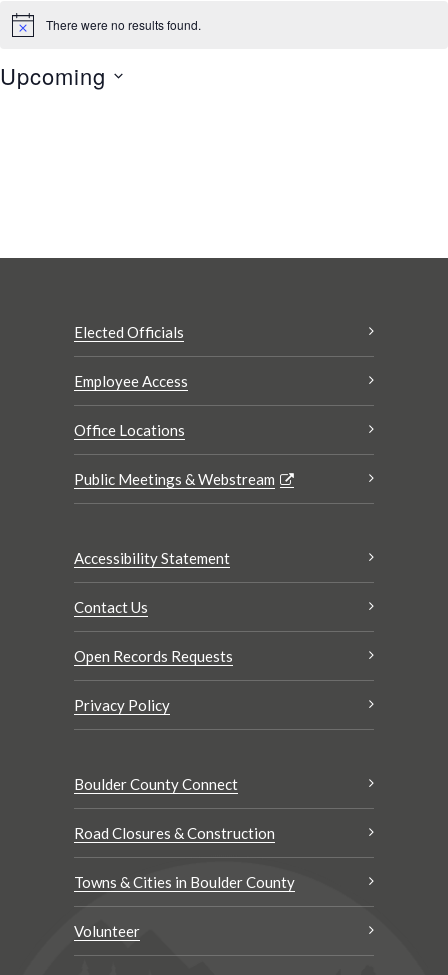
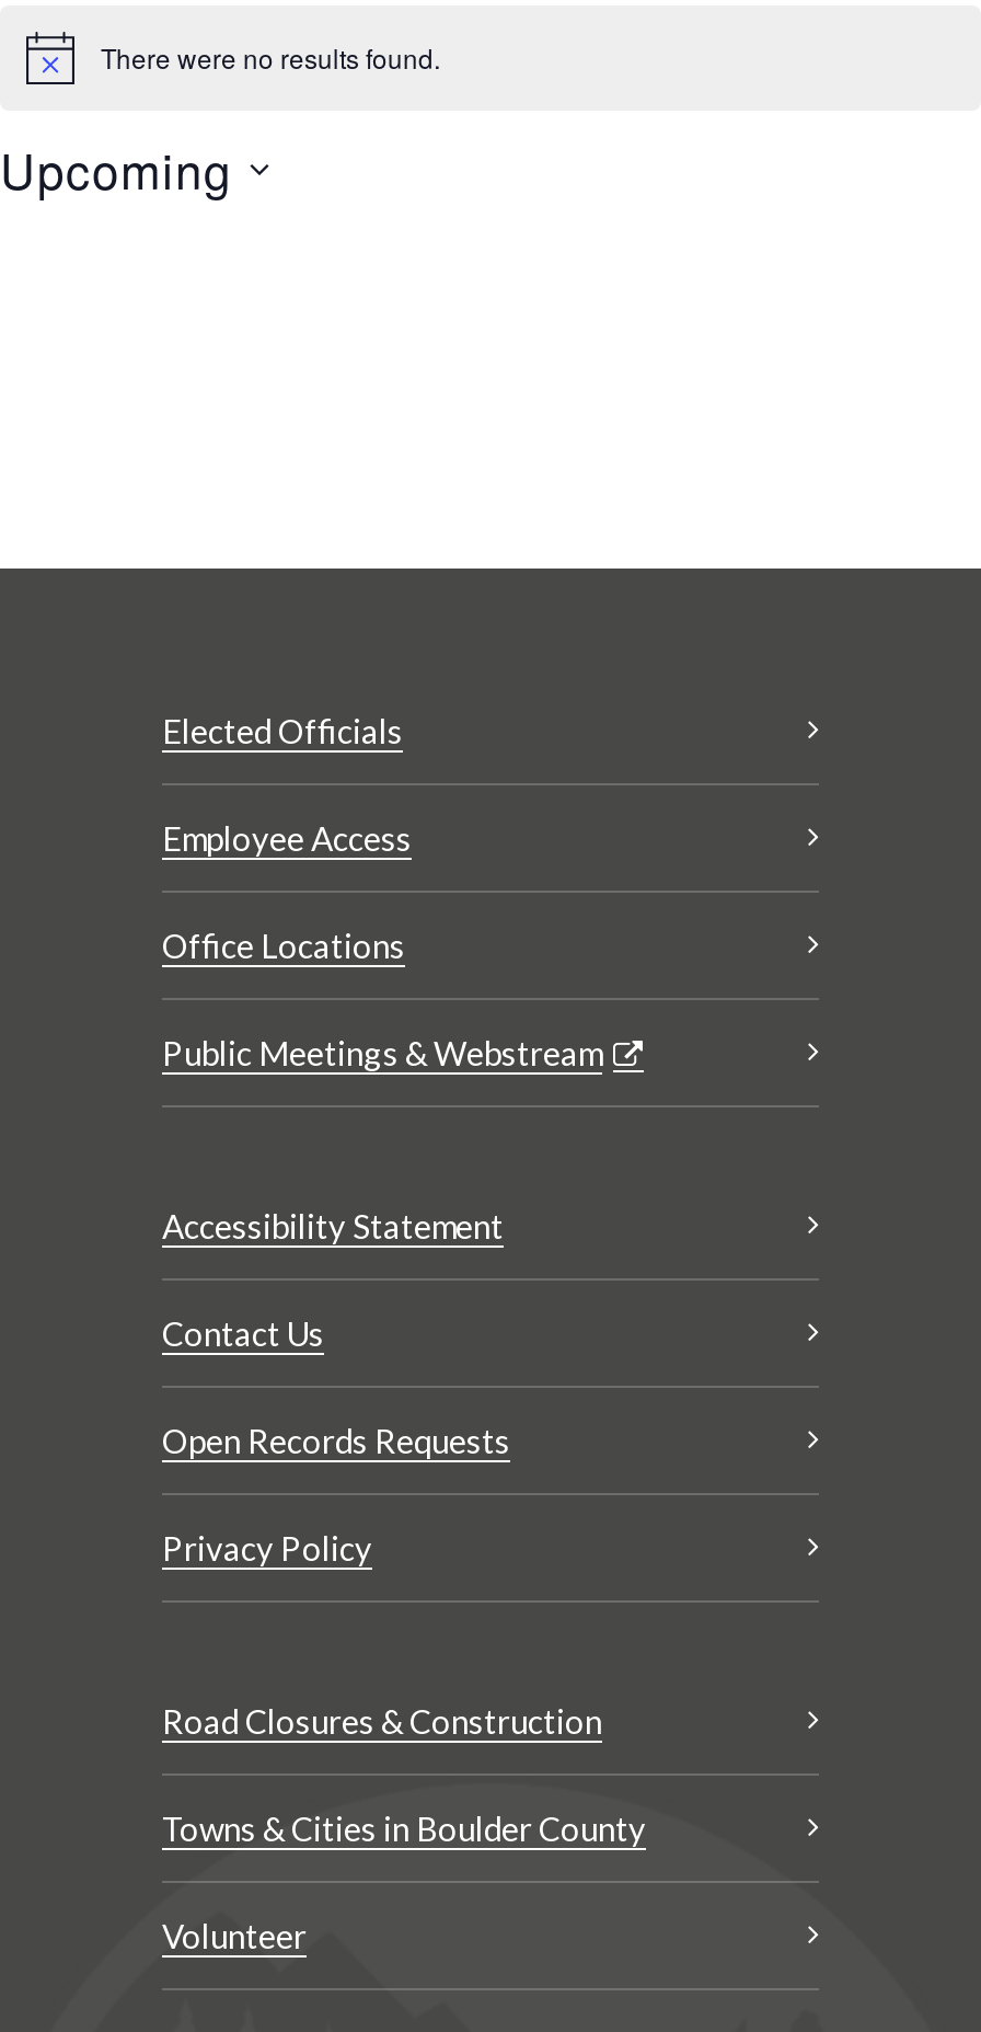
- Boulder County Connect
